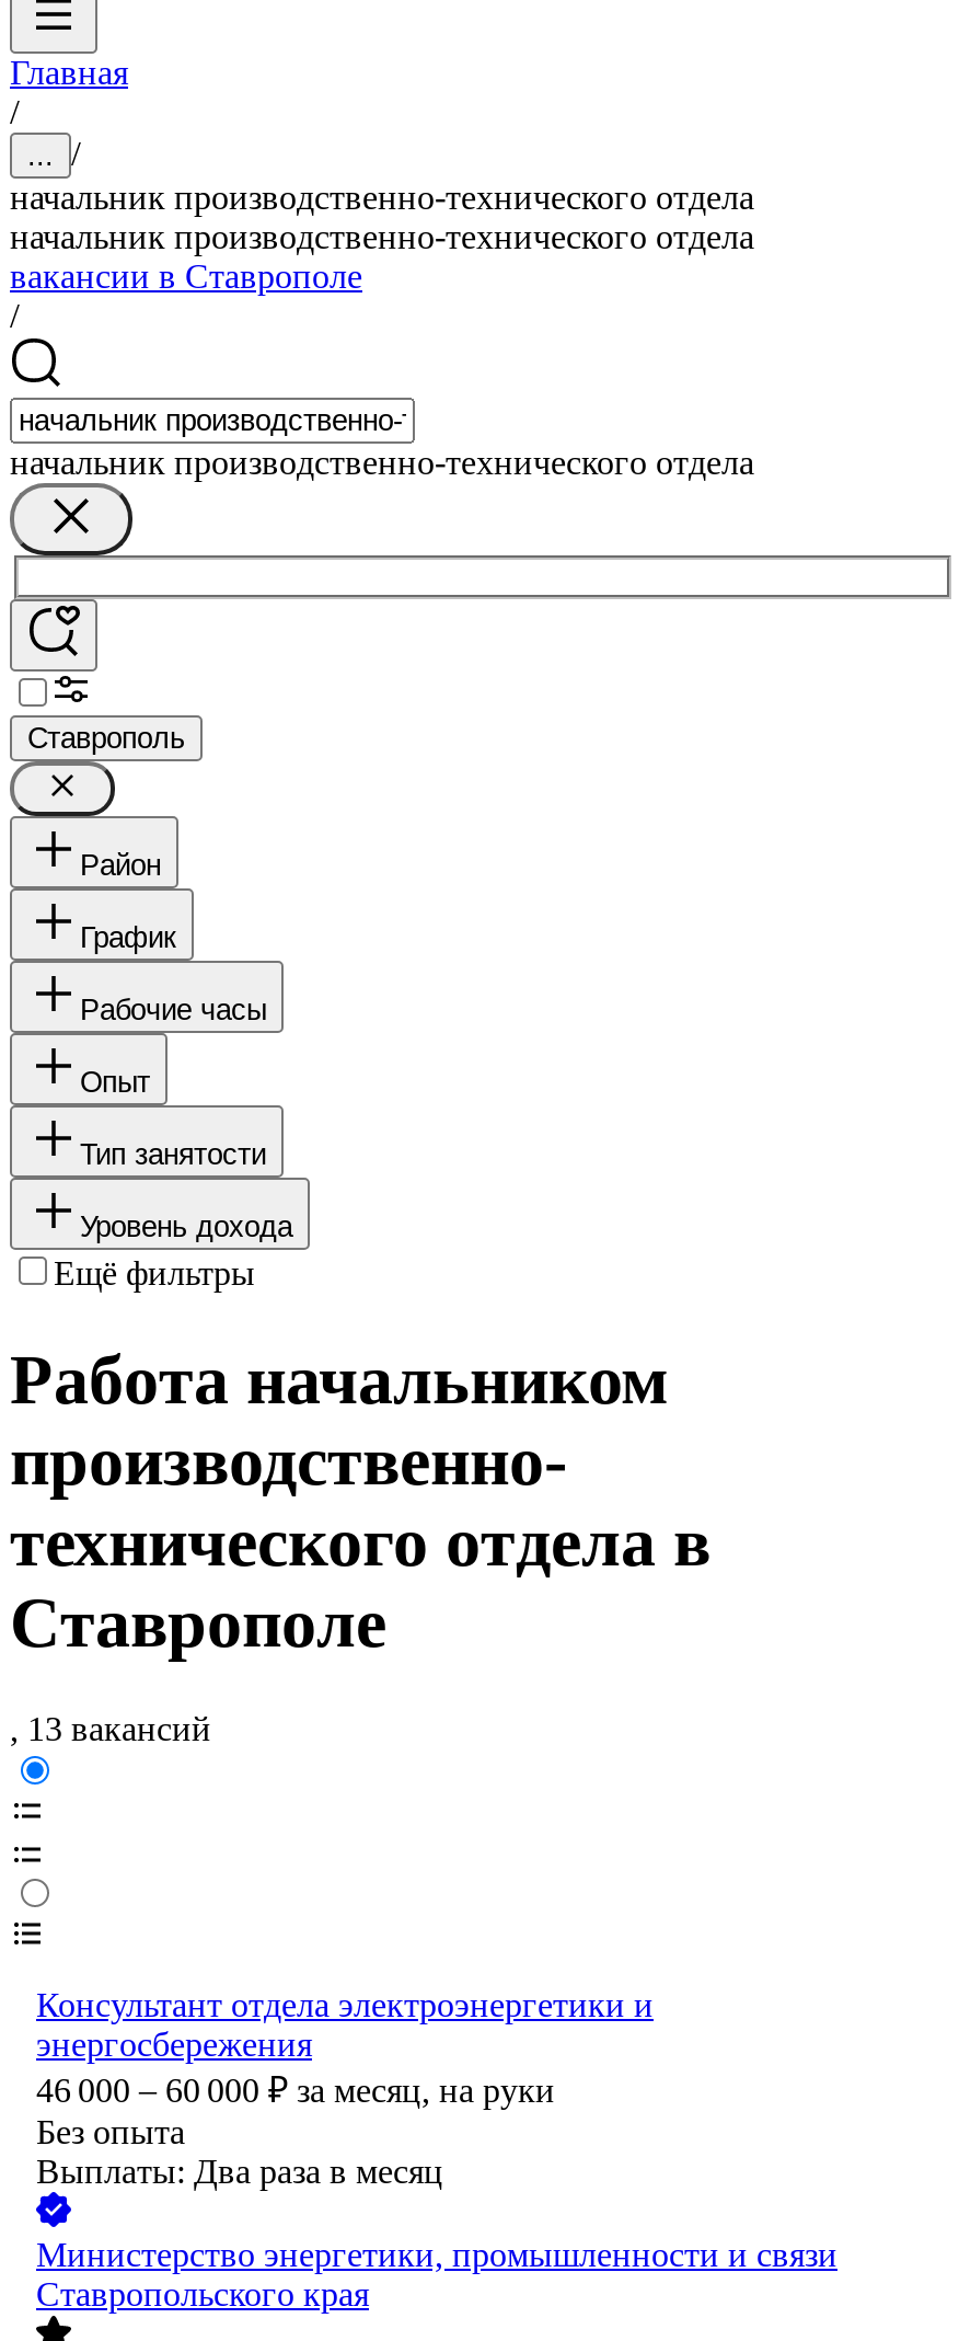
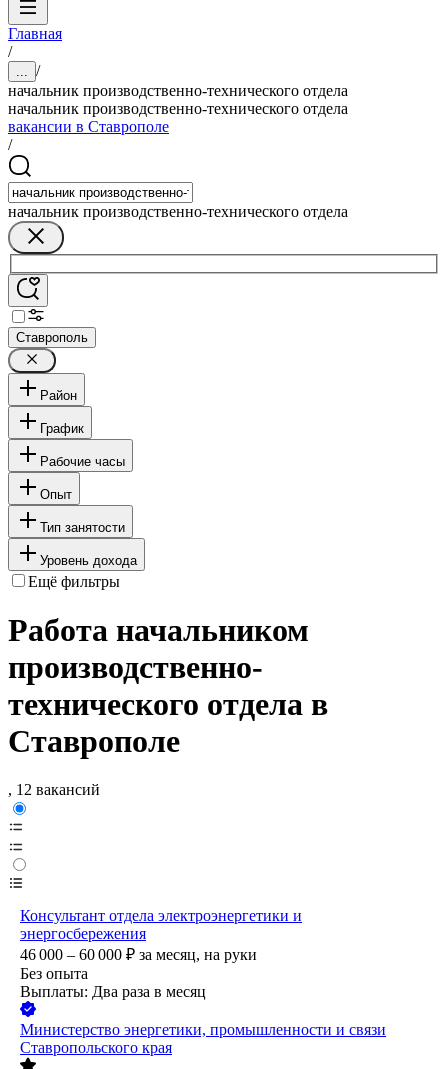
- , 13 вакансий
+ , 12 вакансий
